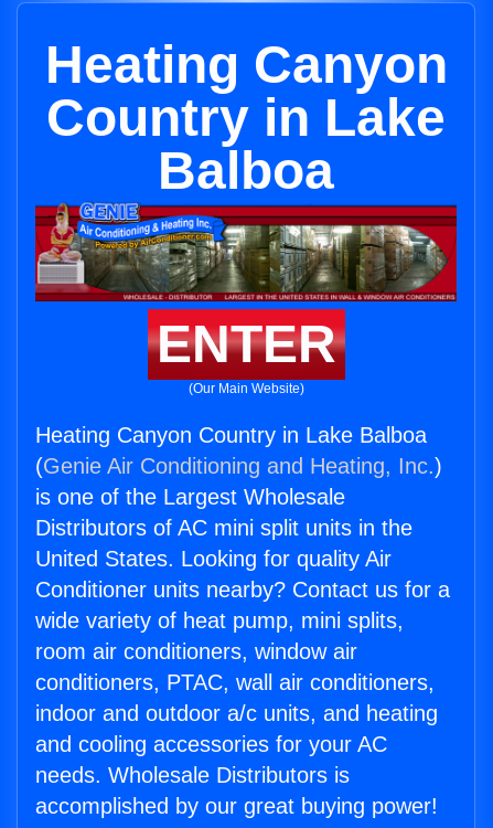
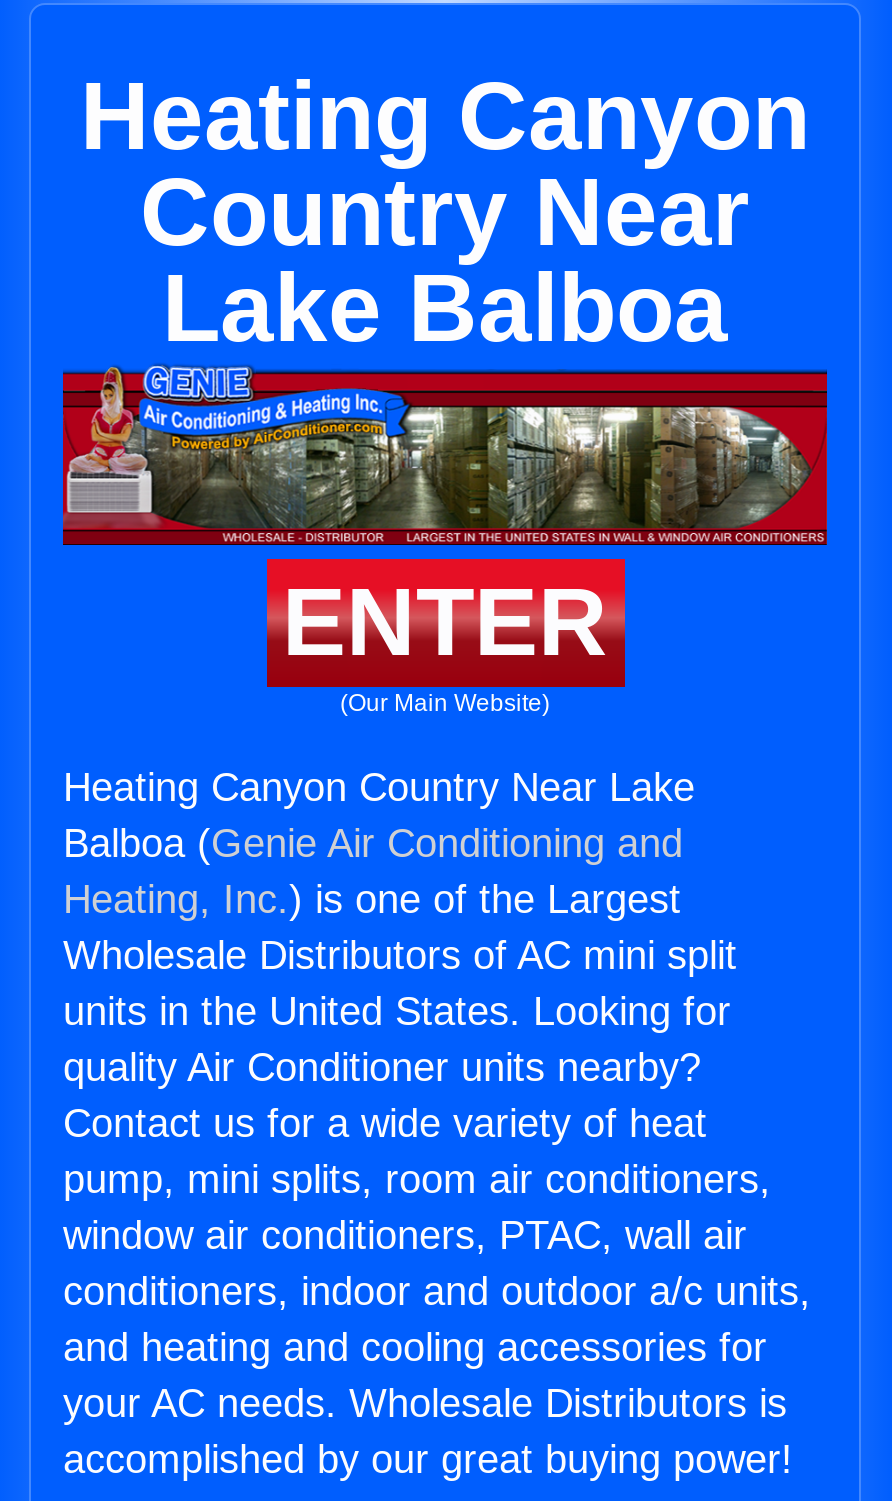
- Country in Lake
- Balboa
+ Country Near
+ Lake Balboa

- Heating Canyon Country in Lake Balboa
- (Genie Air Conditioning and Heating, Inc.)
- is one of the Largest Wholesale
- Distributors of AC mini split units in the
- United States. Looking for quality Air
- Conditioner units nearby? Contact us for a
- wide variety of heat pump, mini splits,
- room air conditioners, window air
- conditioners, PTAC, wall air conditioners,
- indoor and outdoor a/c units, and heating
- and cooling accessories for your AC
- needs. Wholesale Distributors is
+ Heating Canyon Country Near Lake
+ Balboa (Genie Air Conditioning and
+ Heating, Inc.) is one of the Largest
+ Wholesale Distributors of AC mini split
+ units in the United States. Looking for
+ quality Air Conditioner units nearby?
+ Contact us for a wide variety of heat
+ pump, mini splits, room air conditioners,
+ window air conditioners, PTAC, wall air
+ conditioners, indoor and outdoor a/c units,
+ and heating and cooling accessories for
+ your AC needs. Wholesale Distributors is
